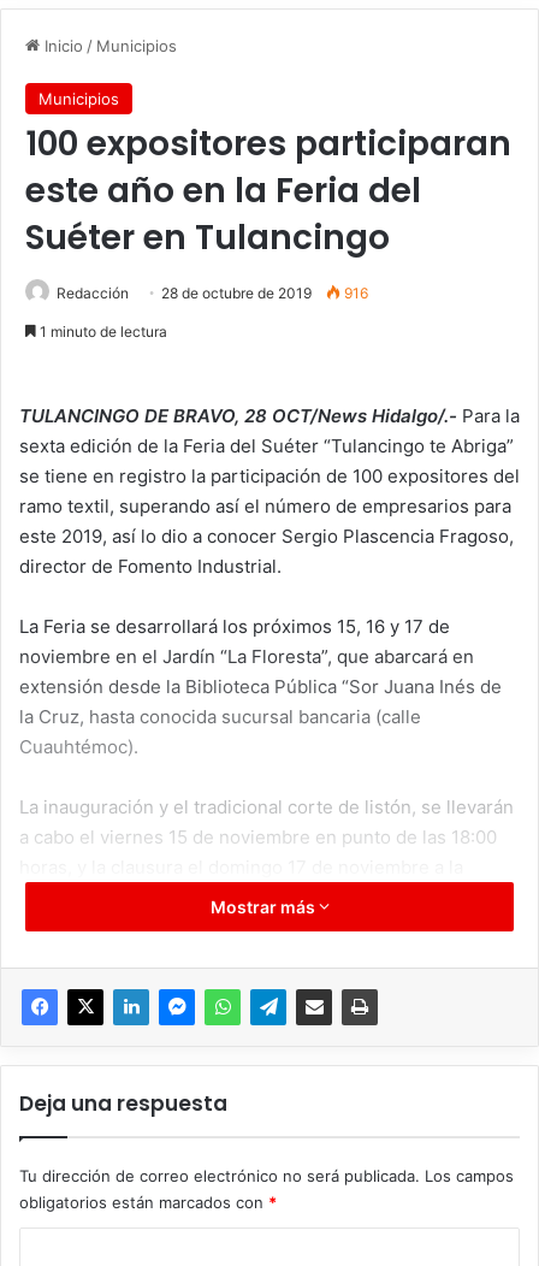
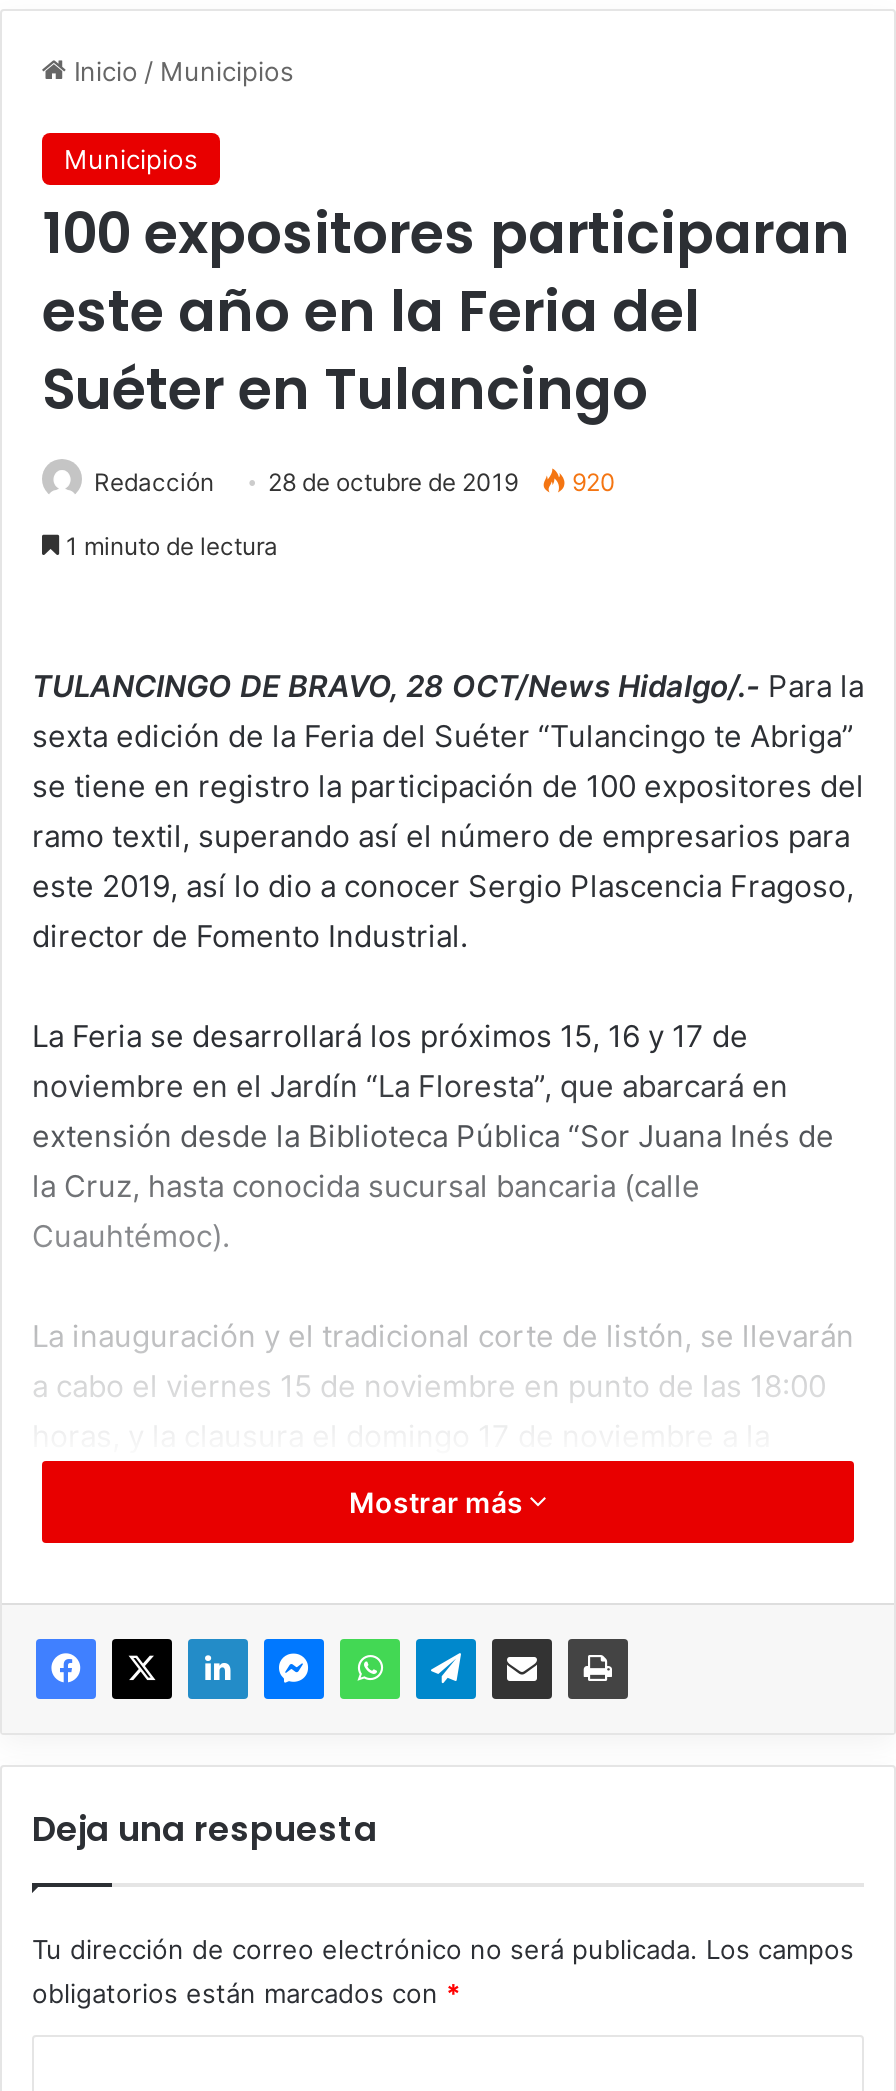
- Redacción 28 de octubre de 2019 916
+ Redacción 28 de octubre de 2019 920
